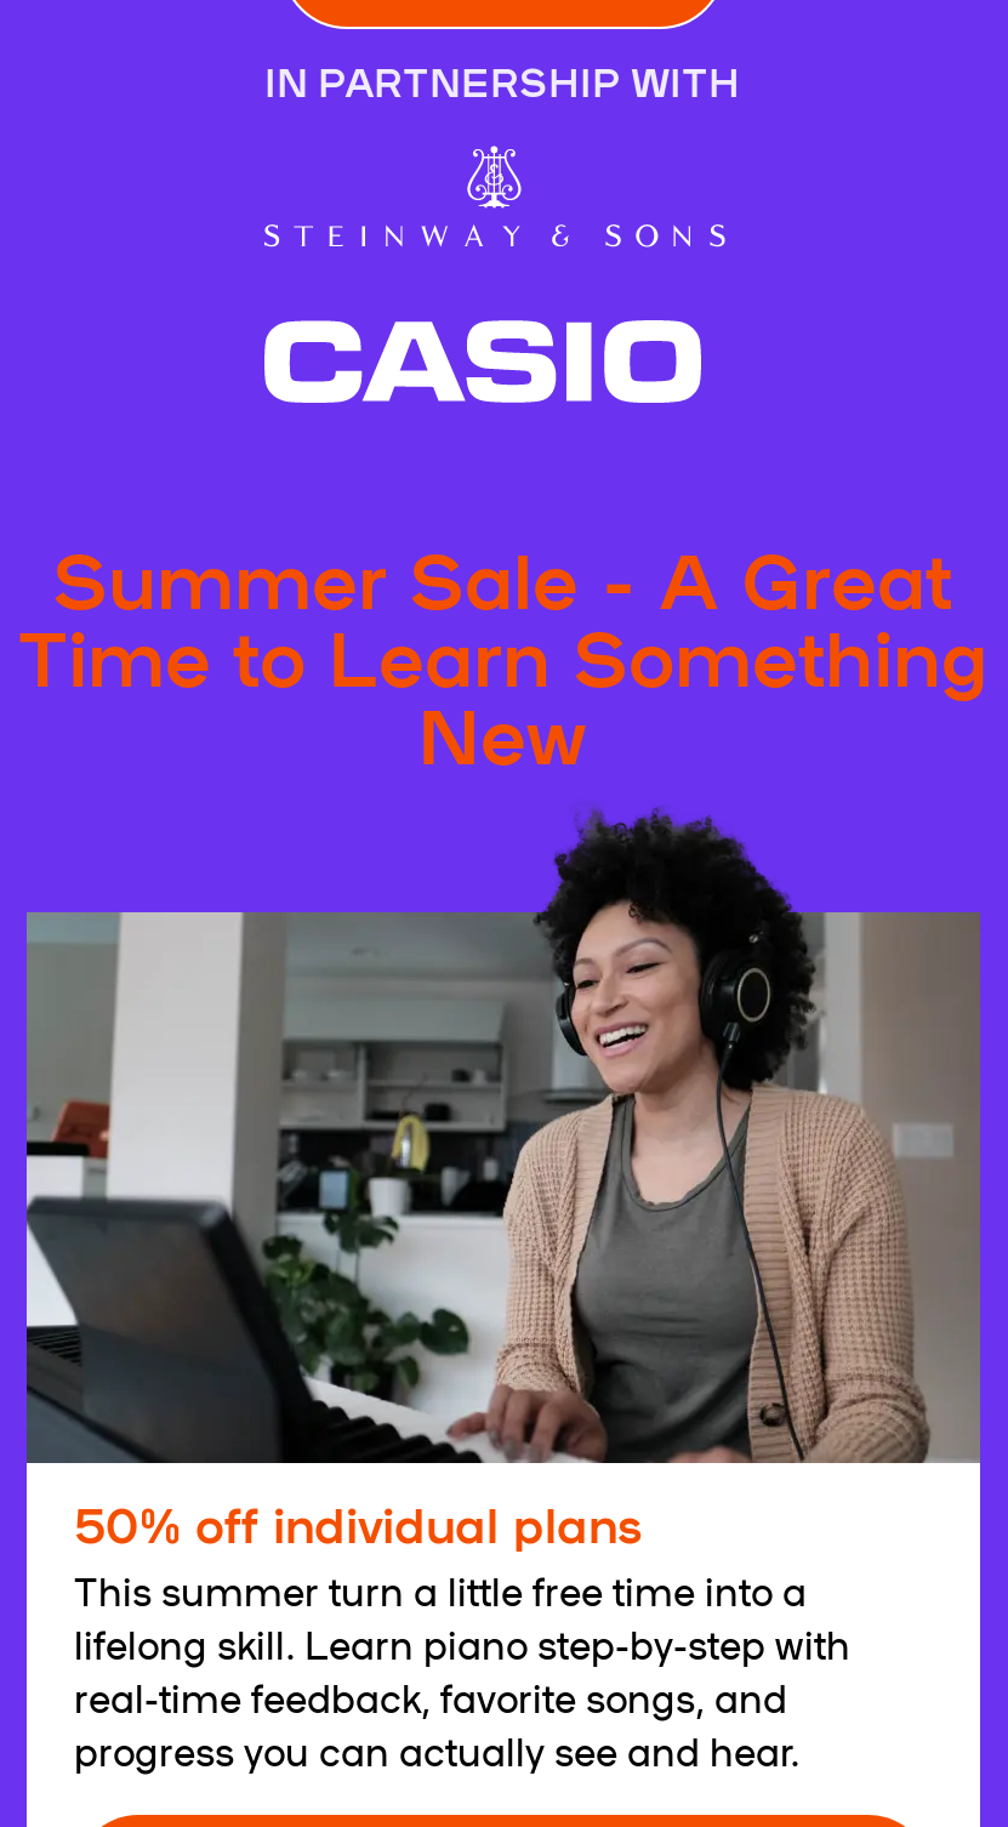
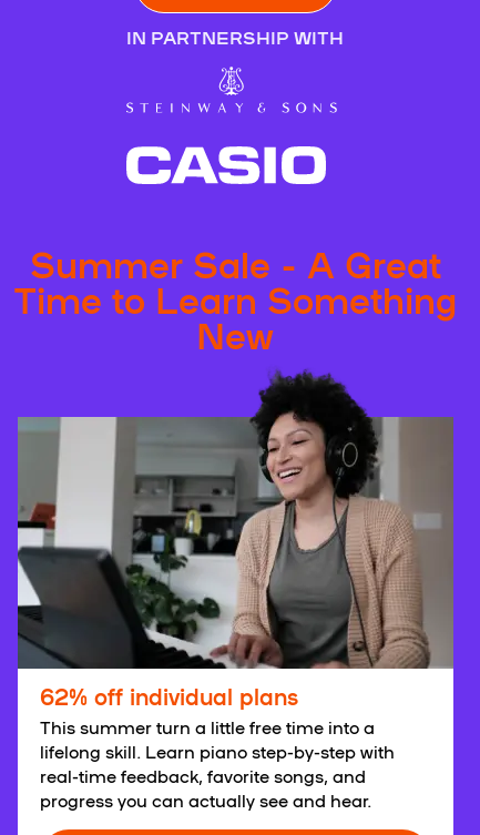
- 50% off individual plans
+ 62% off individual plans
